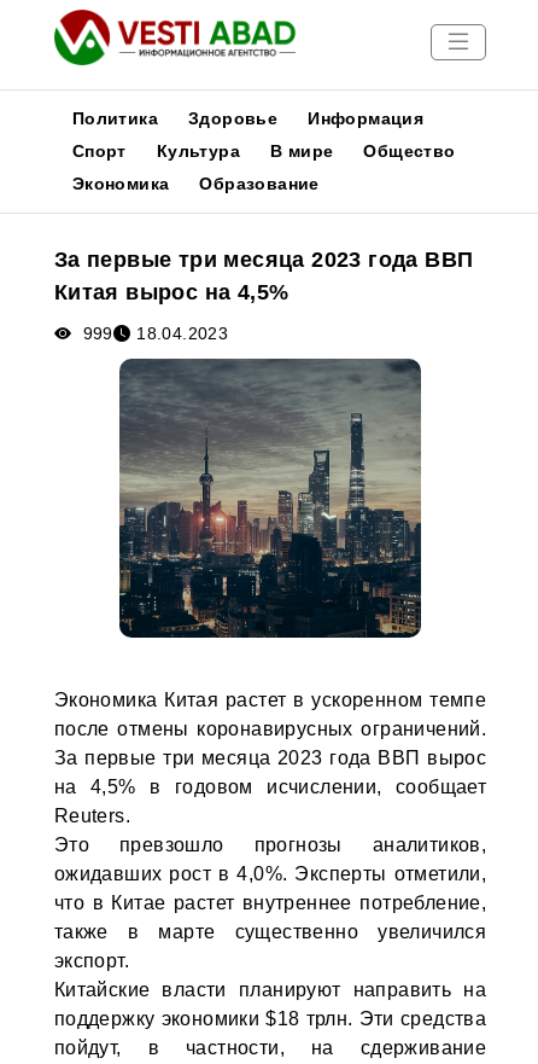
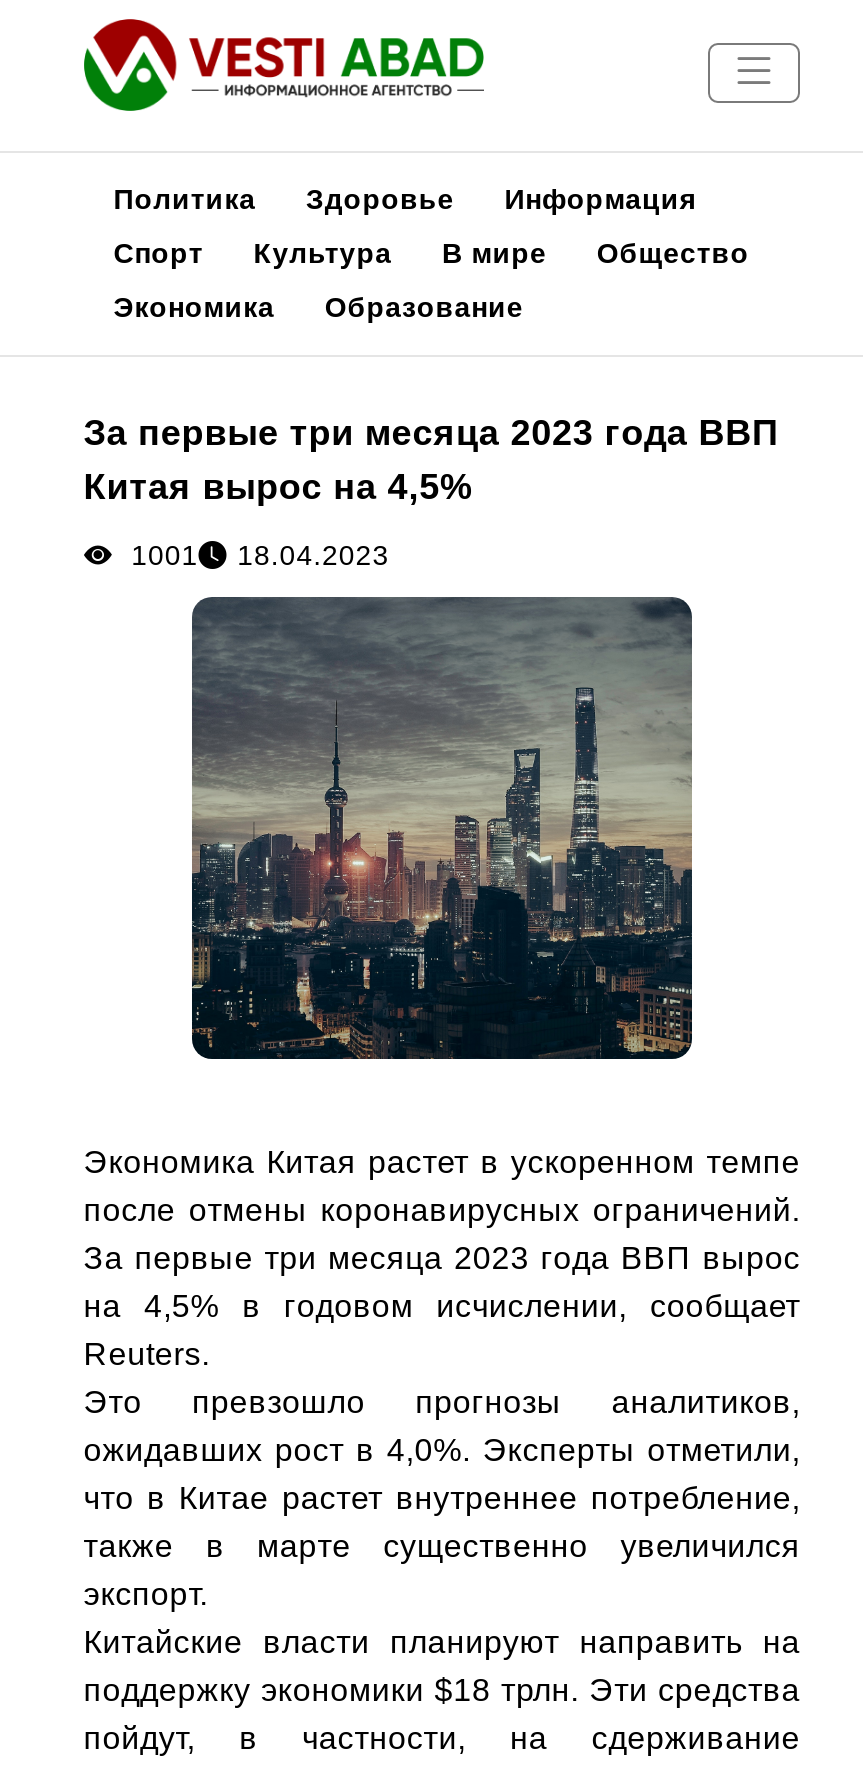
- 999 18.04.2023
+ 1001 18.04.2023
